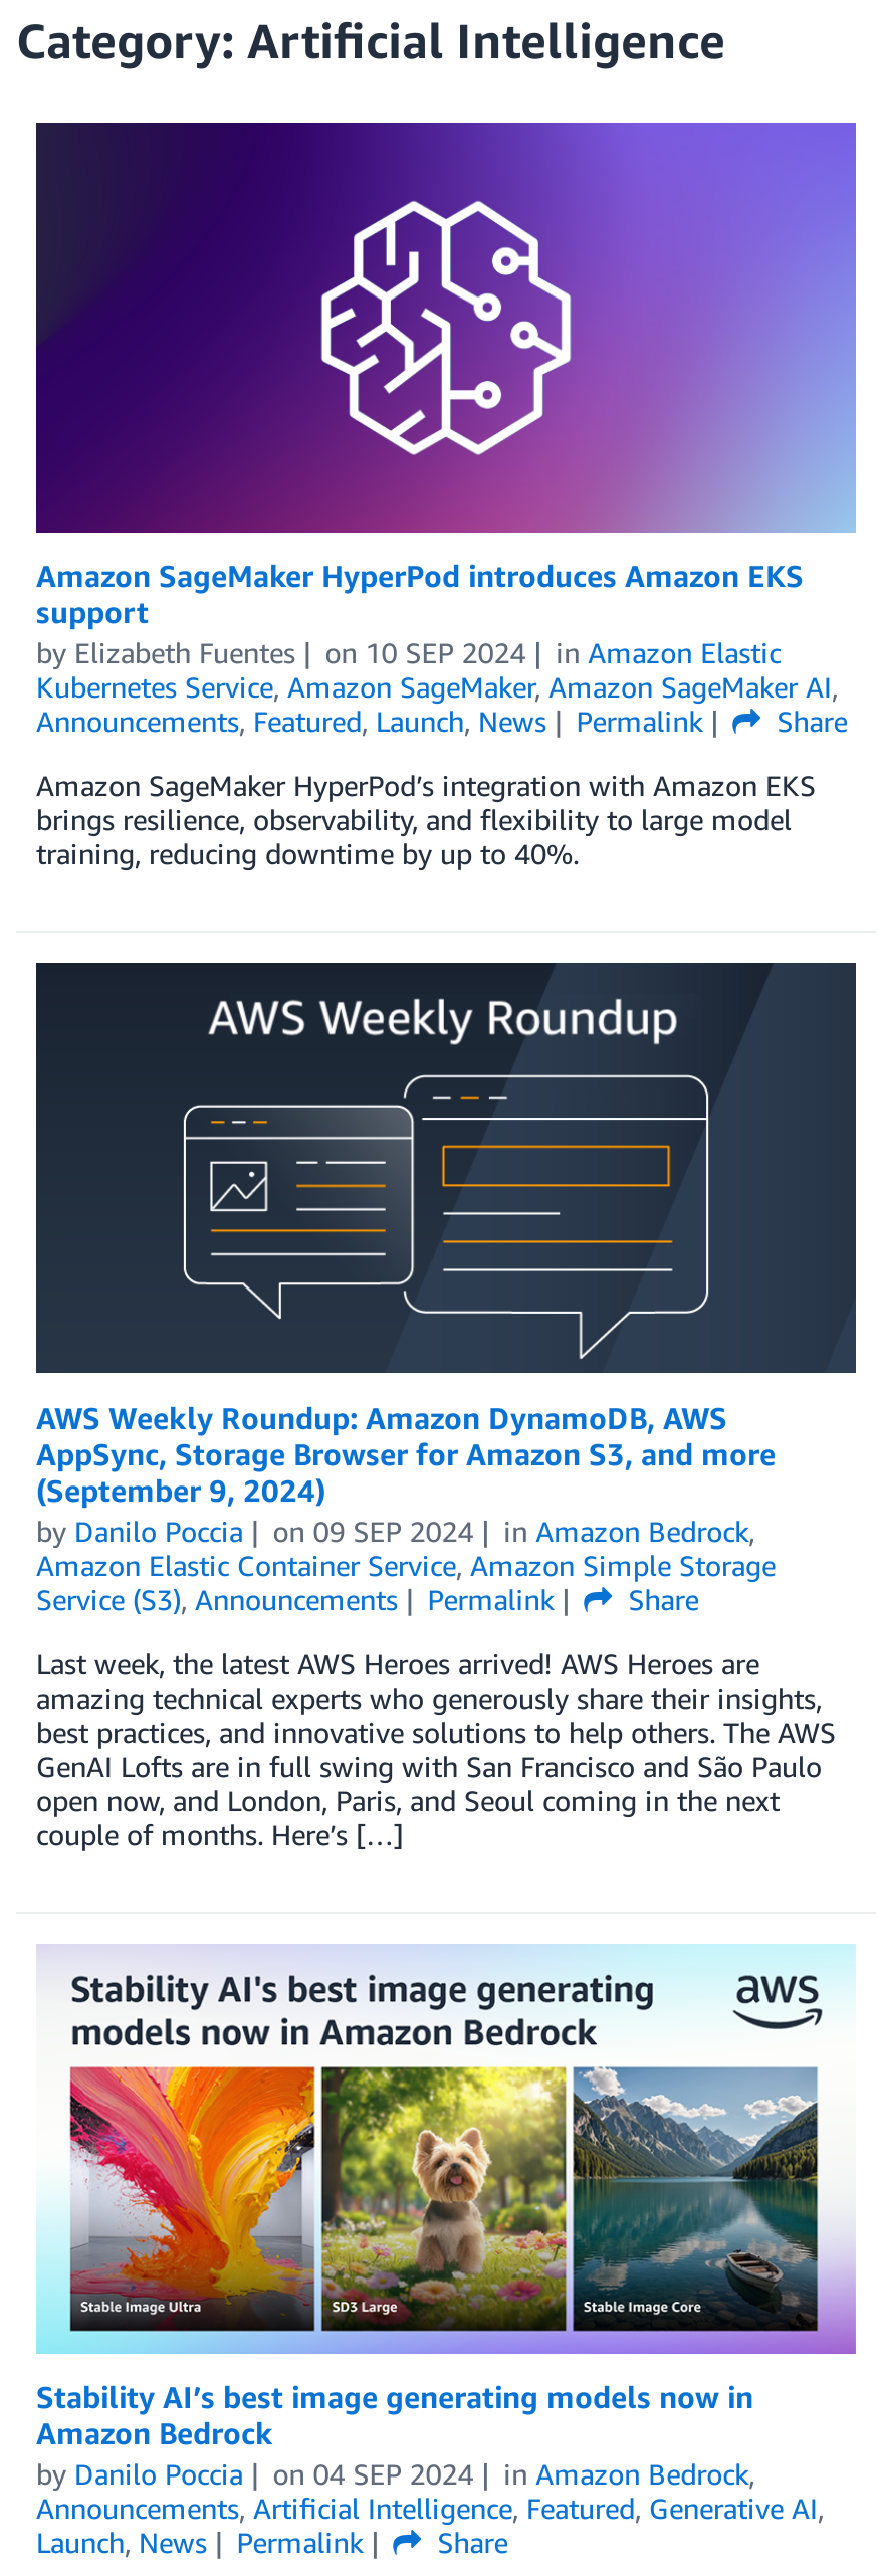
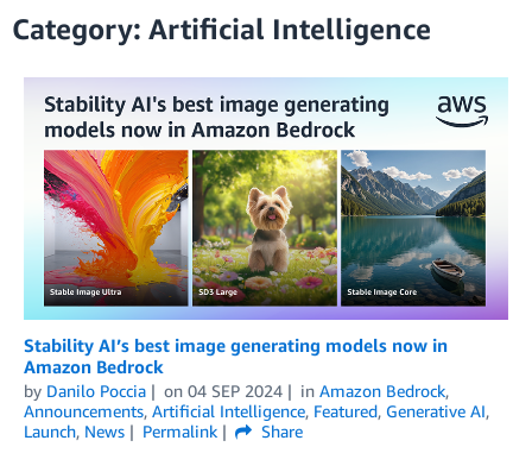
- [image]
- Amazon SageMaker HyperPod introduces Amazon EKS
- support
- by Elizabeth Fuentes
- on 10 SEP 2024
- in Amazon Elastic
- Kubernetes Service, Amazon SageMaker, Amazon SageMaker AI,
- Announcements, Featured, Launch, News
- Permalink
- Share
- Amazon SageMaker HyperPod’s integration with Amazon EKS
- brings resilience, observability, and flexibility to large model
- training, reducing downtime by up to 40%.

- [image]
- AWS Weekly Roundup: Amazon DynamoDB, AWS
- AppSync, Storage Browser for Amazon S3, and more
- (September 9, 2024)
- by Danilo Poccia
- on 09 SEP 2024
- in Amazon Bedrock,
- Amazon Elastic Container Service, Amazon Simple Storage
- Service (S3), Announcements
- Permalink
- Share
- Last week, the latest AWS Heroes arrived! AWS Heroes are
- amazing technical experts who generously share their insights,
- best practices, and innovative solutions to help others. The AWS
- GenAI Lofts are in full swing with San Francisco and São Paulo
- open now, and London, Paris, and Seoul coming in the next
- couple of months. Here’s […]
